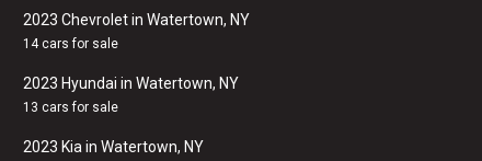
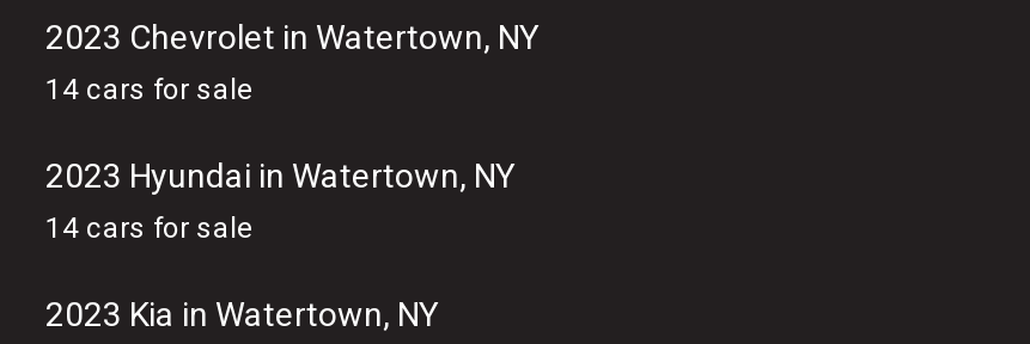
- 13 cars for sale
+ 14 cars for sale
